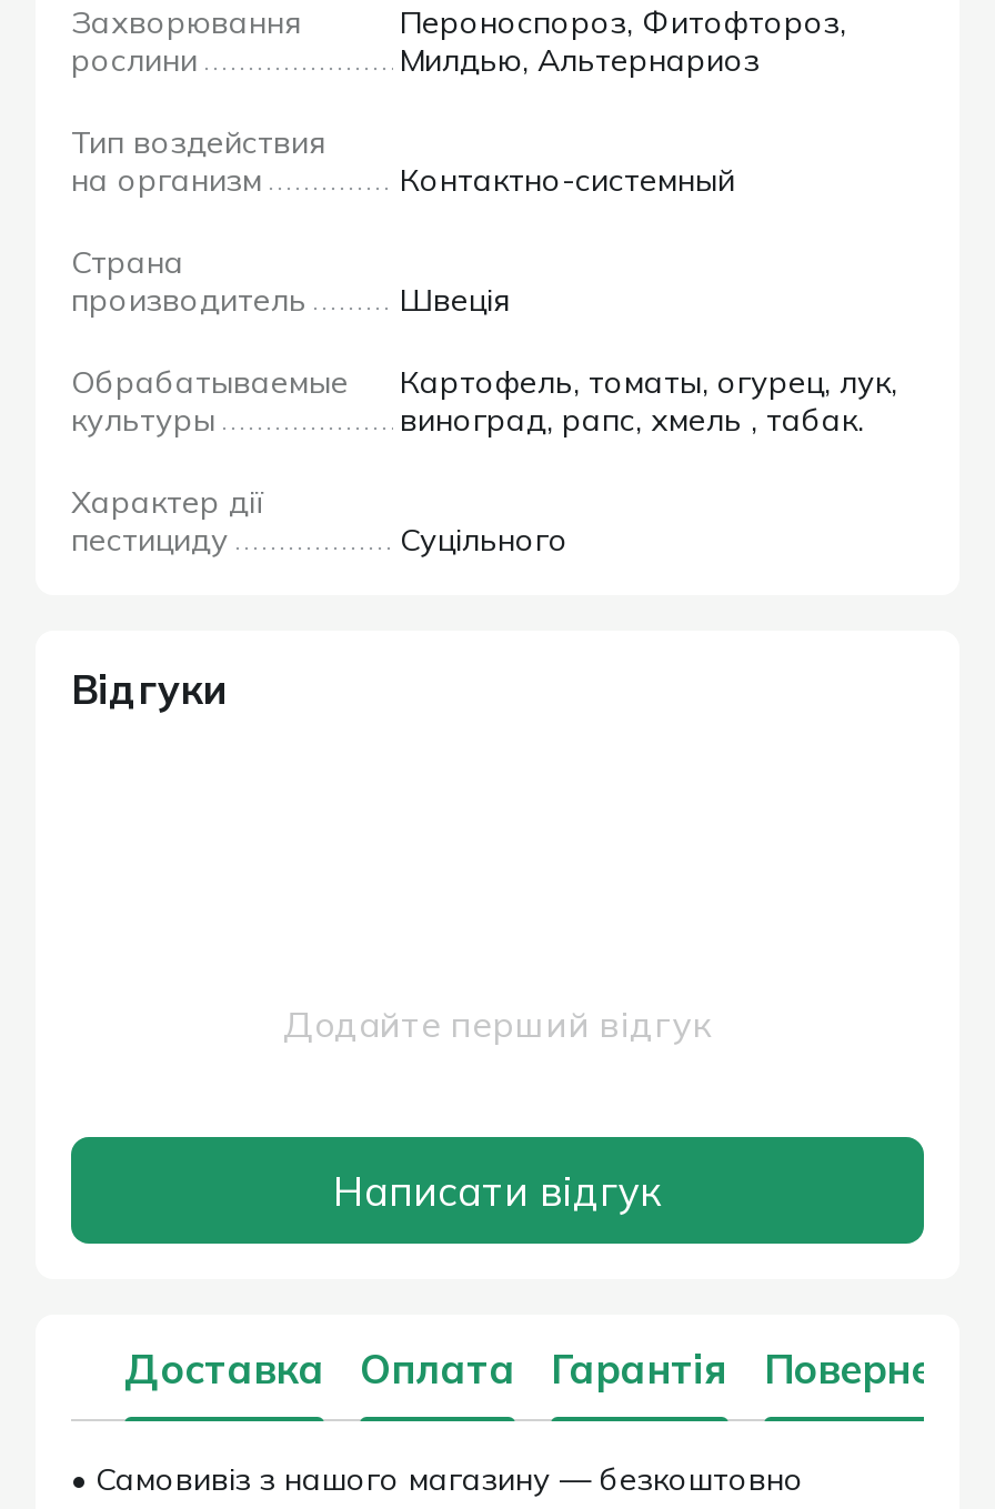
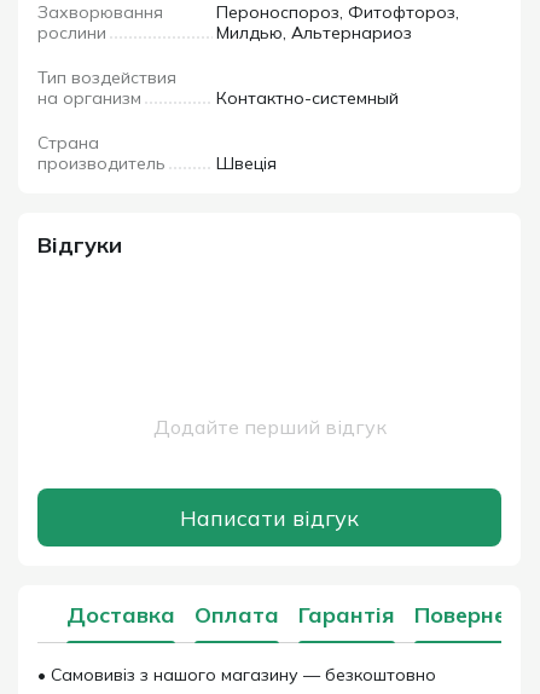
- Обрабатываемые
- культуры

- Картофель, томаты, огурец, лук,
- виноград, рапс, хмель , табак.
- Характер дії
- пестициду
- Суцільного
